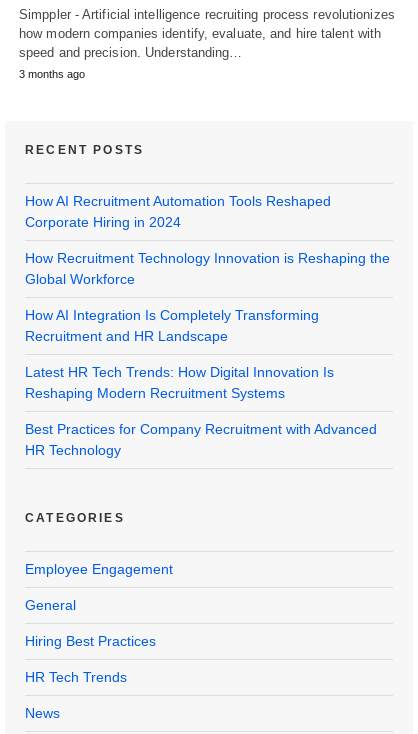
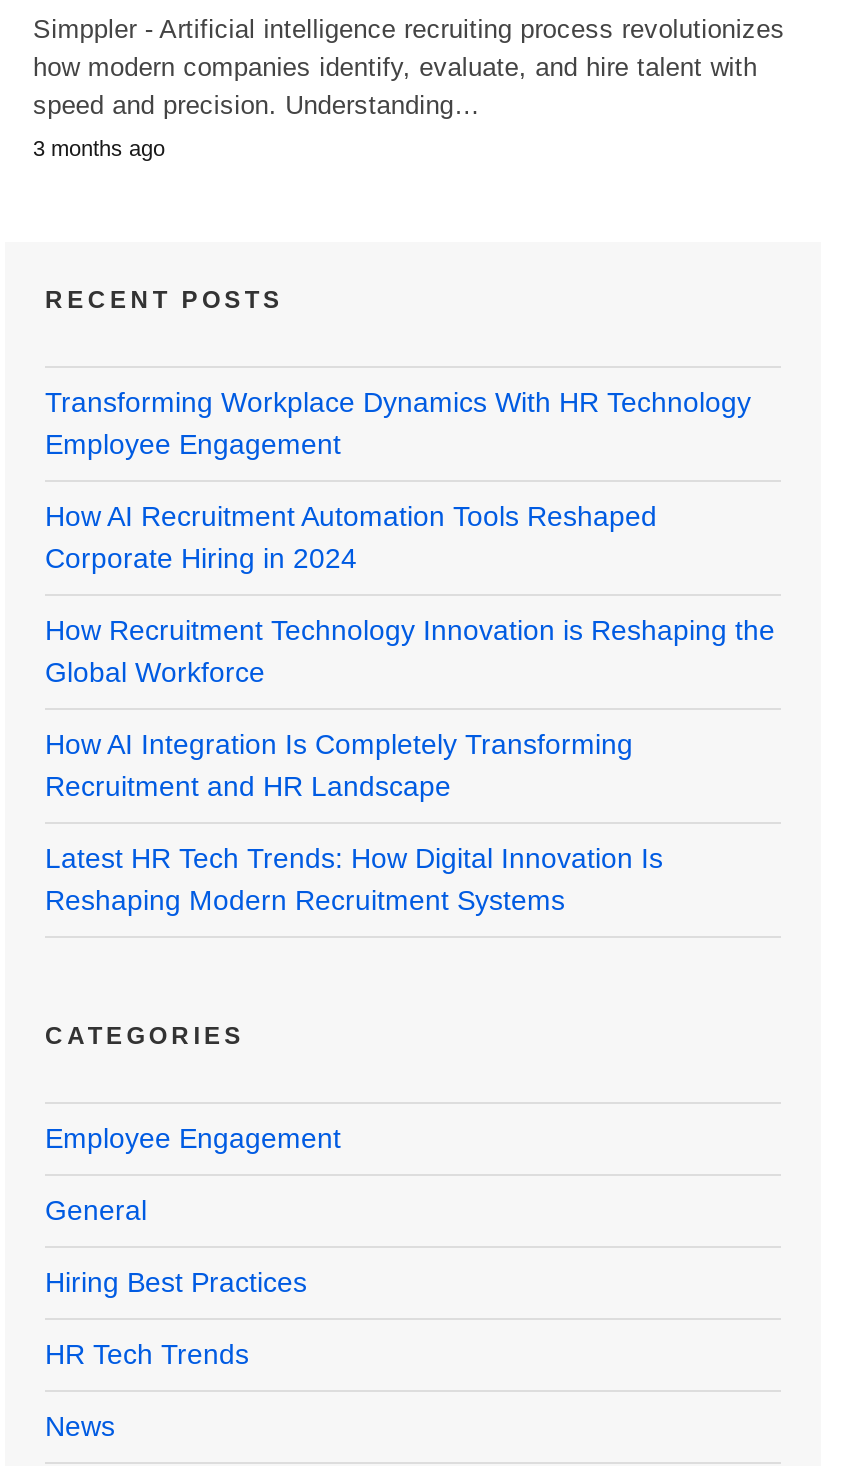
+ Transforming Workplace Dynamics With HR Technology
+ Employee Engagement

moved down: How AI Recruitment Automation Tools Reshaped | Corporate Hiring in 2024 | How Recruitment Technology Innovation is Reshaping the | Global Workforce | How AI Integration Is Completely Transforming | Recruitment and HR Landscape | Latest HR Tech Trends: How Digital Innovation Is | Reshaping Modern Recruitment Systems

- Best Practices for Company Recruitment with Advanced
- HR Technology
